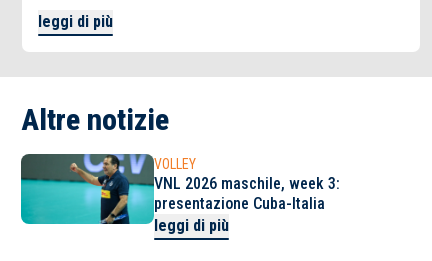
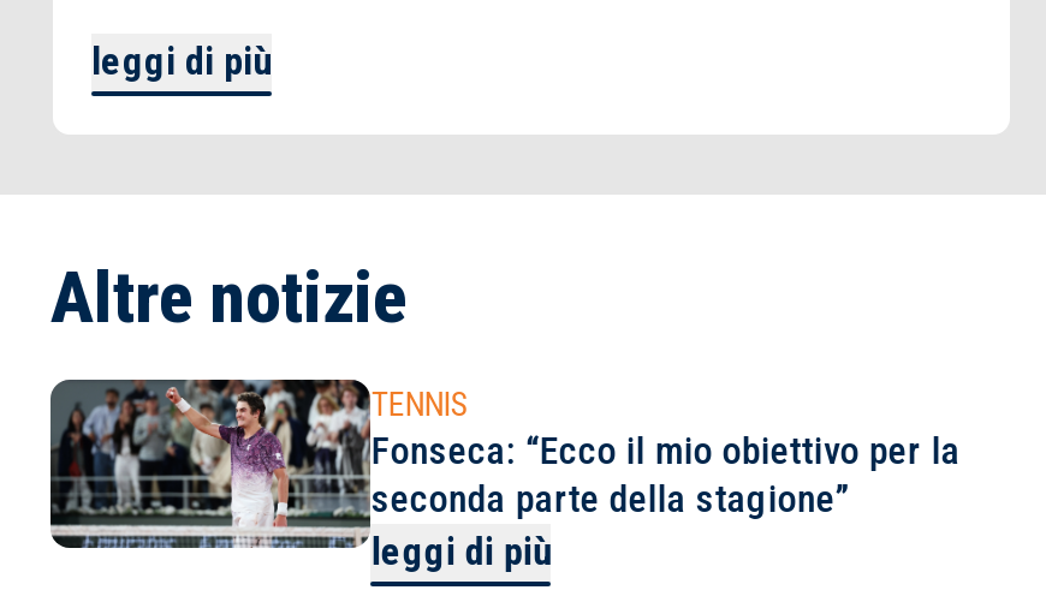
- [image]
- VOLLEY
- VNL 2026 maschile, week 3:
- presentazione Cuba-Italia
+ [image]
+ TENNIS
+ Fonseca: “Ecco il mio obiettivo per la
+ seconda parte della stagione”
